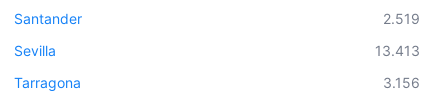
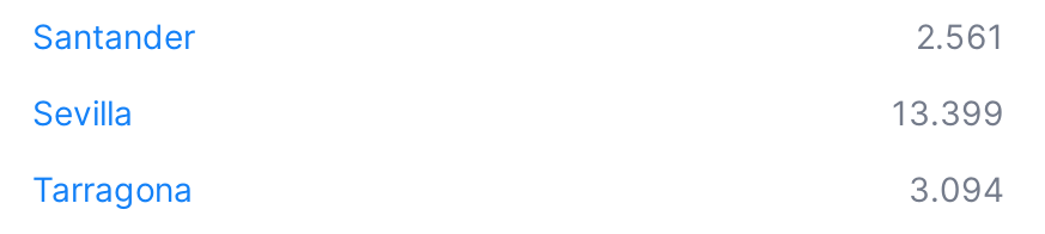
- 2.519
+ 2.561

- 13.413
+ 13.399

- 3.156
+ 3.094
